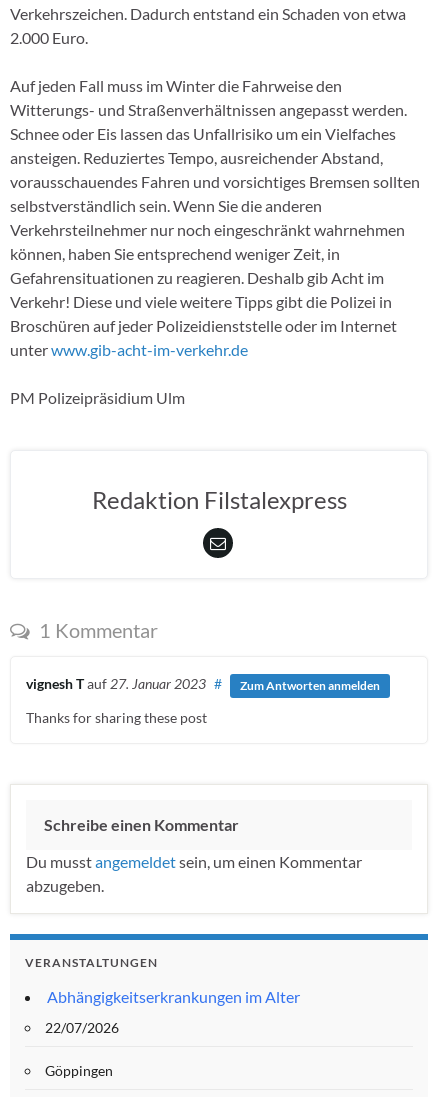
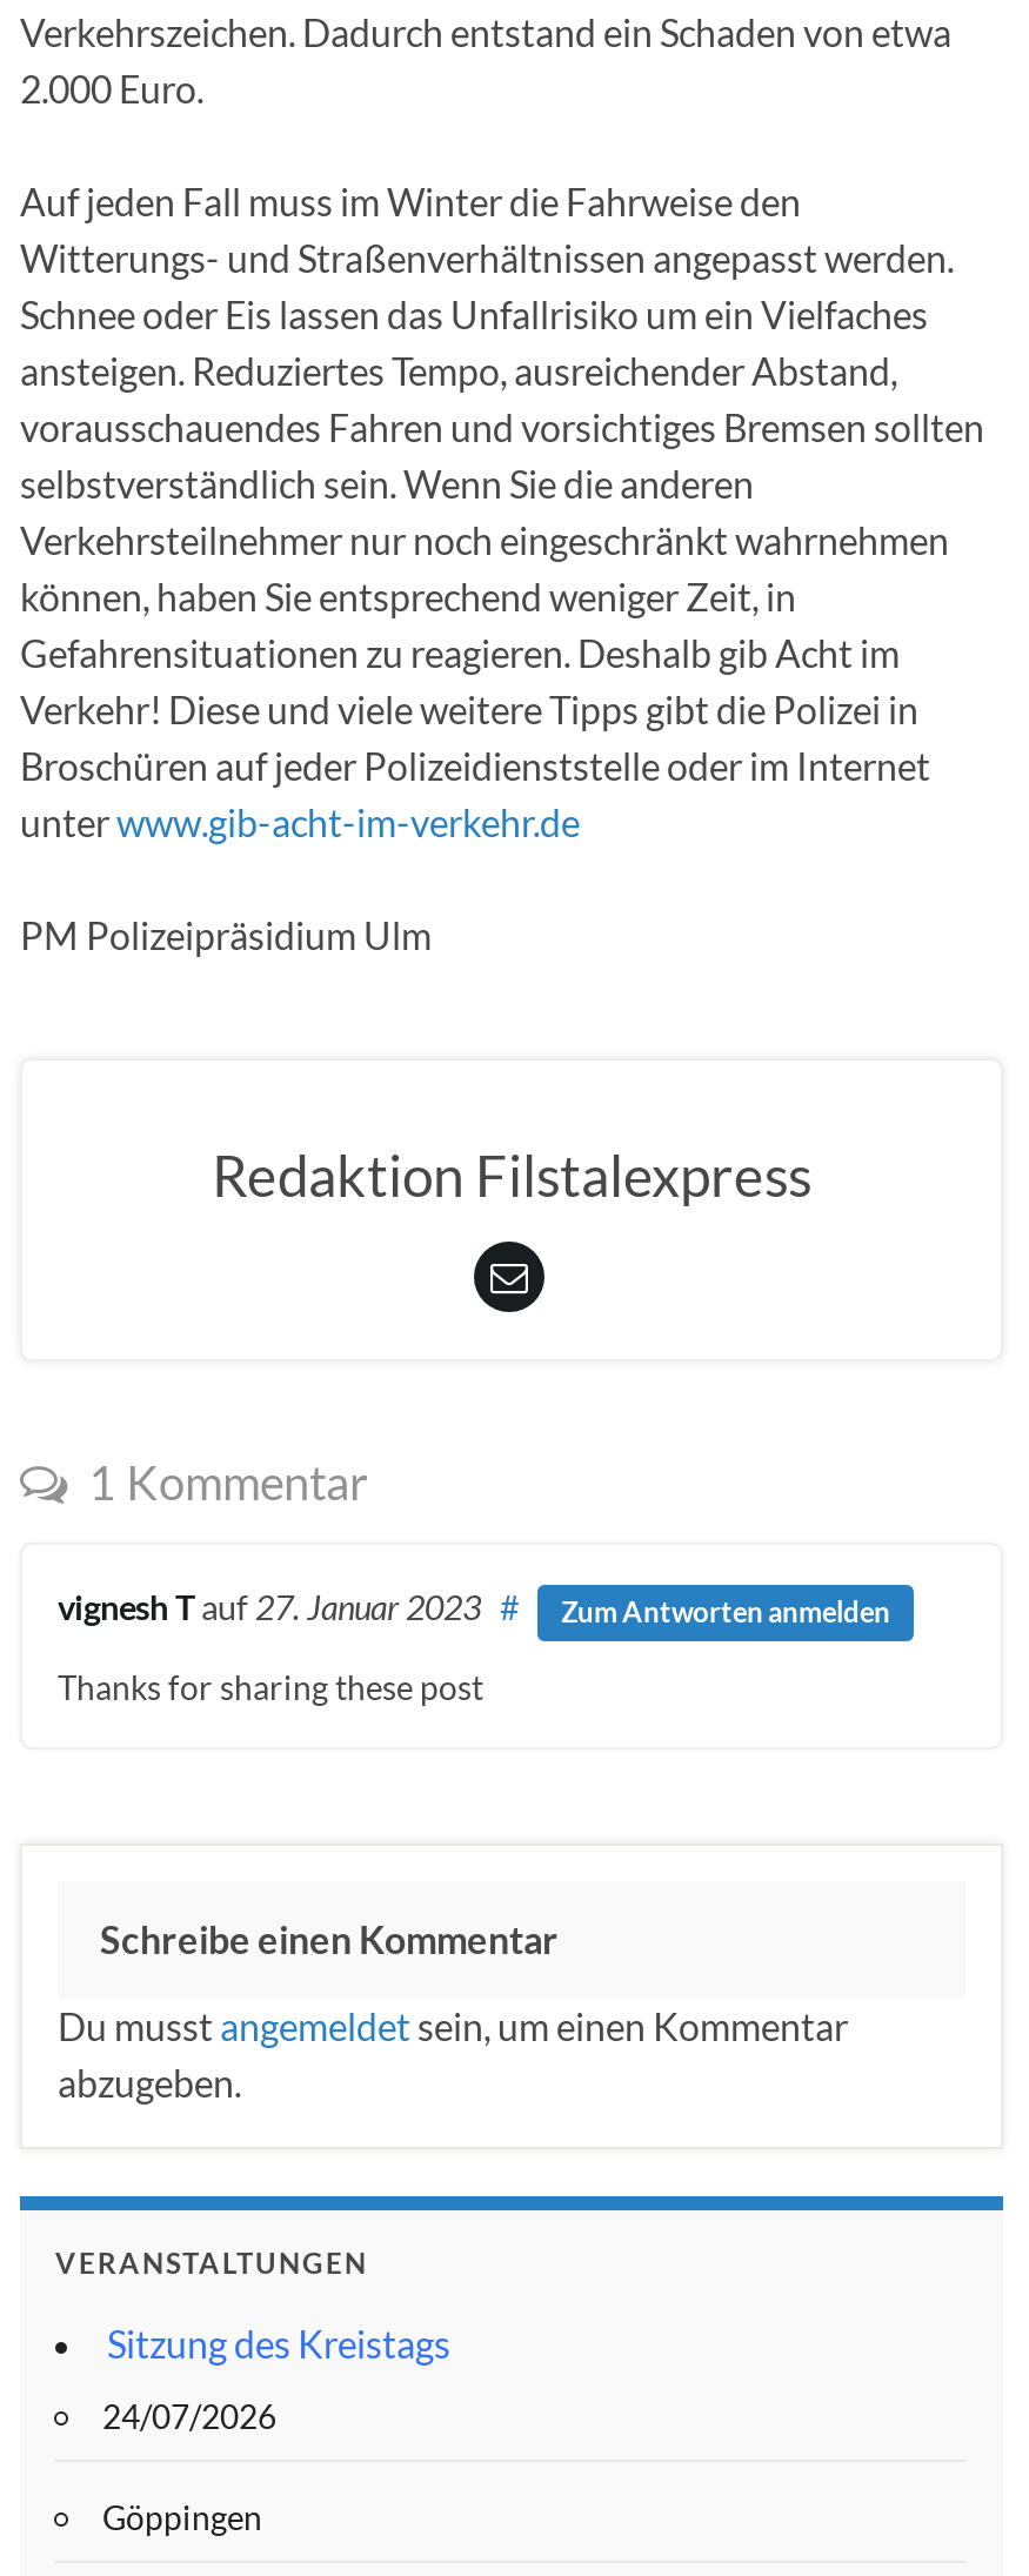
- Abhängigkeitserkrankungen im Alter
+ Sitzung des Kreistags

- 22/07/2026
+ 24/07/2026
